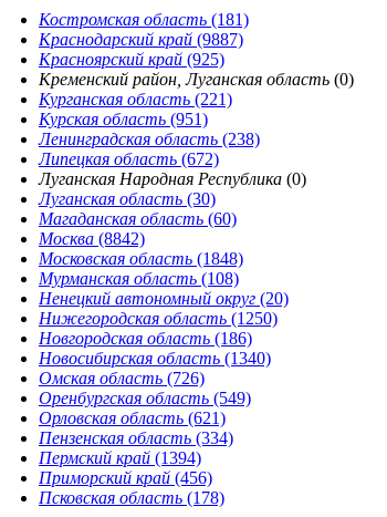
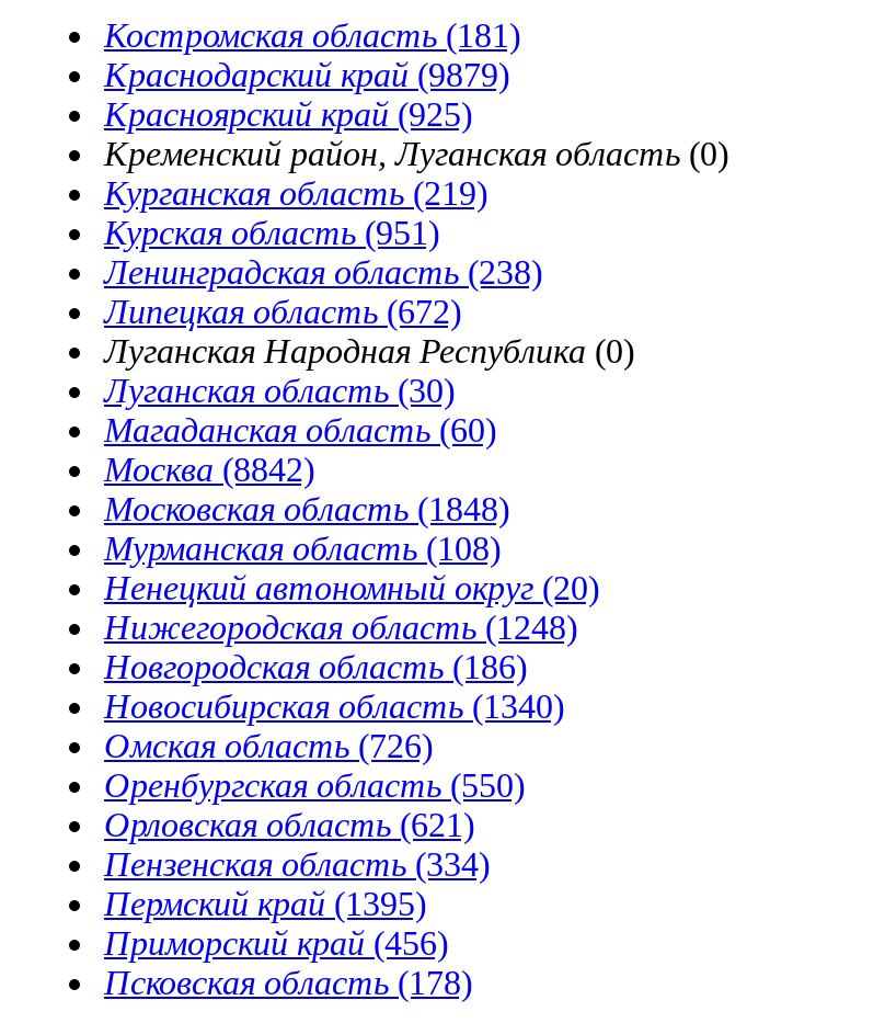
- Краснодарский край (9887)
+ Краснодарский край (9879)

- Курганская область (221)
+ Курганская область (219)

- Нижегородская область (1250)
+ Нижегородская область (1248)

- Оренбургская область (549)
+ Оренбургская область (550)

- Пермский край (1394)
+ Пермский край (1395)
